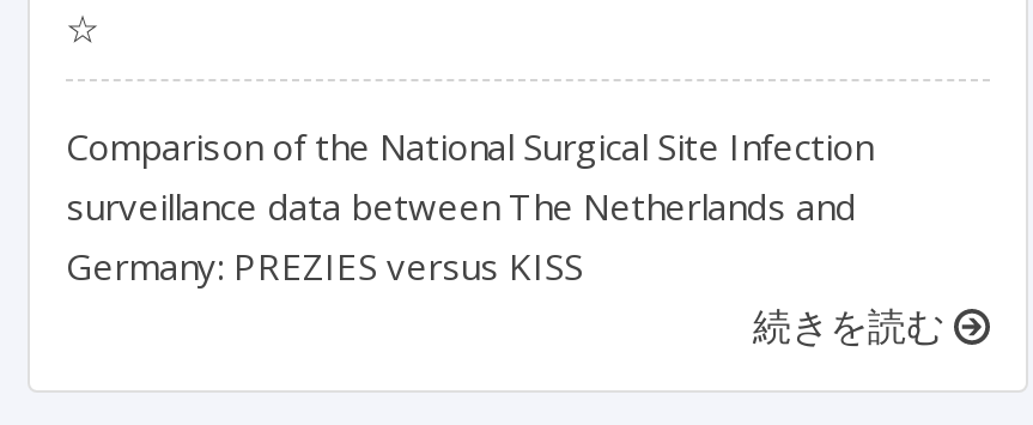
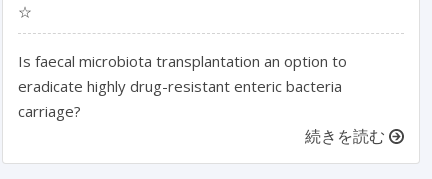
- Comparison of the National Surgical Site Infection
- surveillance data between The Netherlands and
- Germany: PREZIES versus KISS
+ Is faecal microbiota transplantation an option to
+ eradicate highly drug-resistant enteric bacteria
+ carriage?
